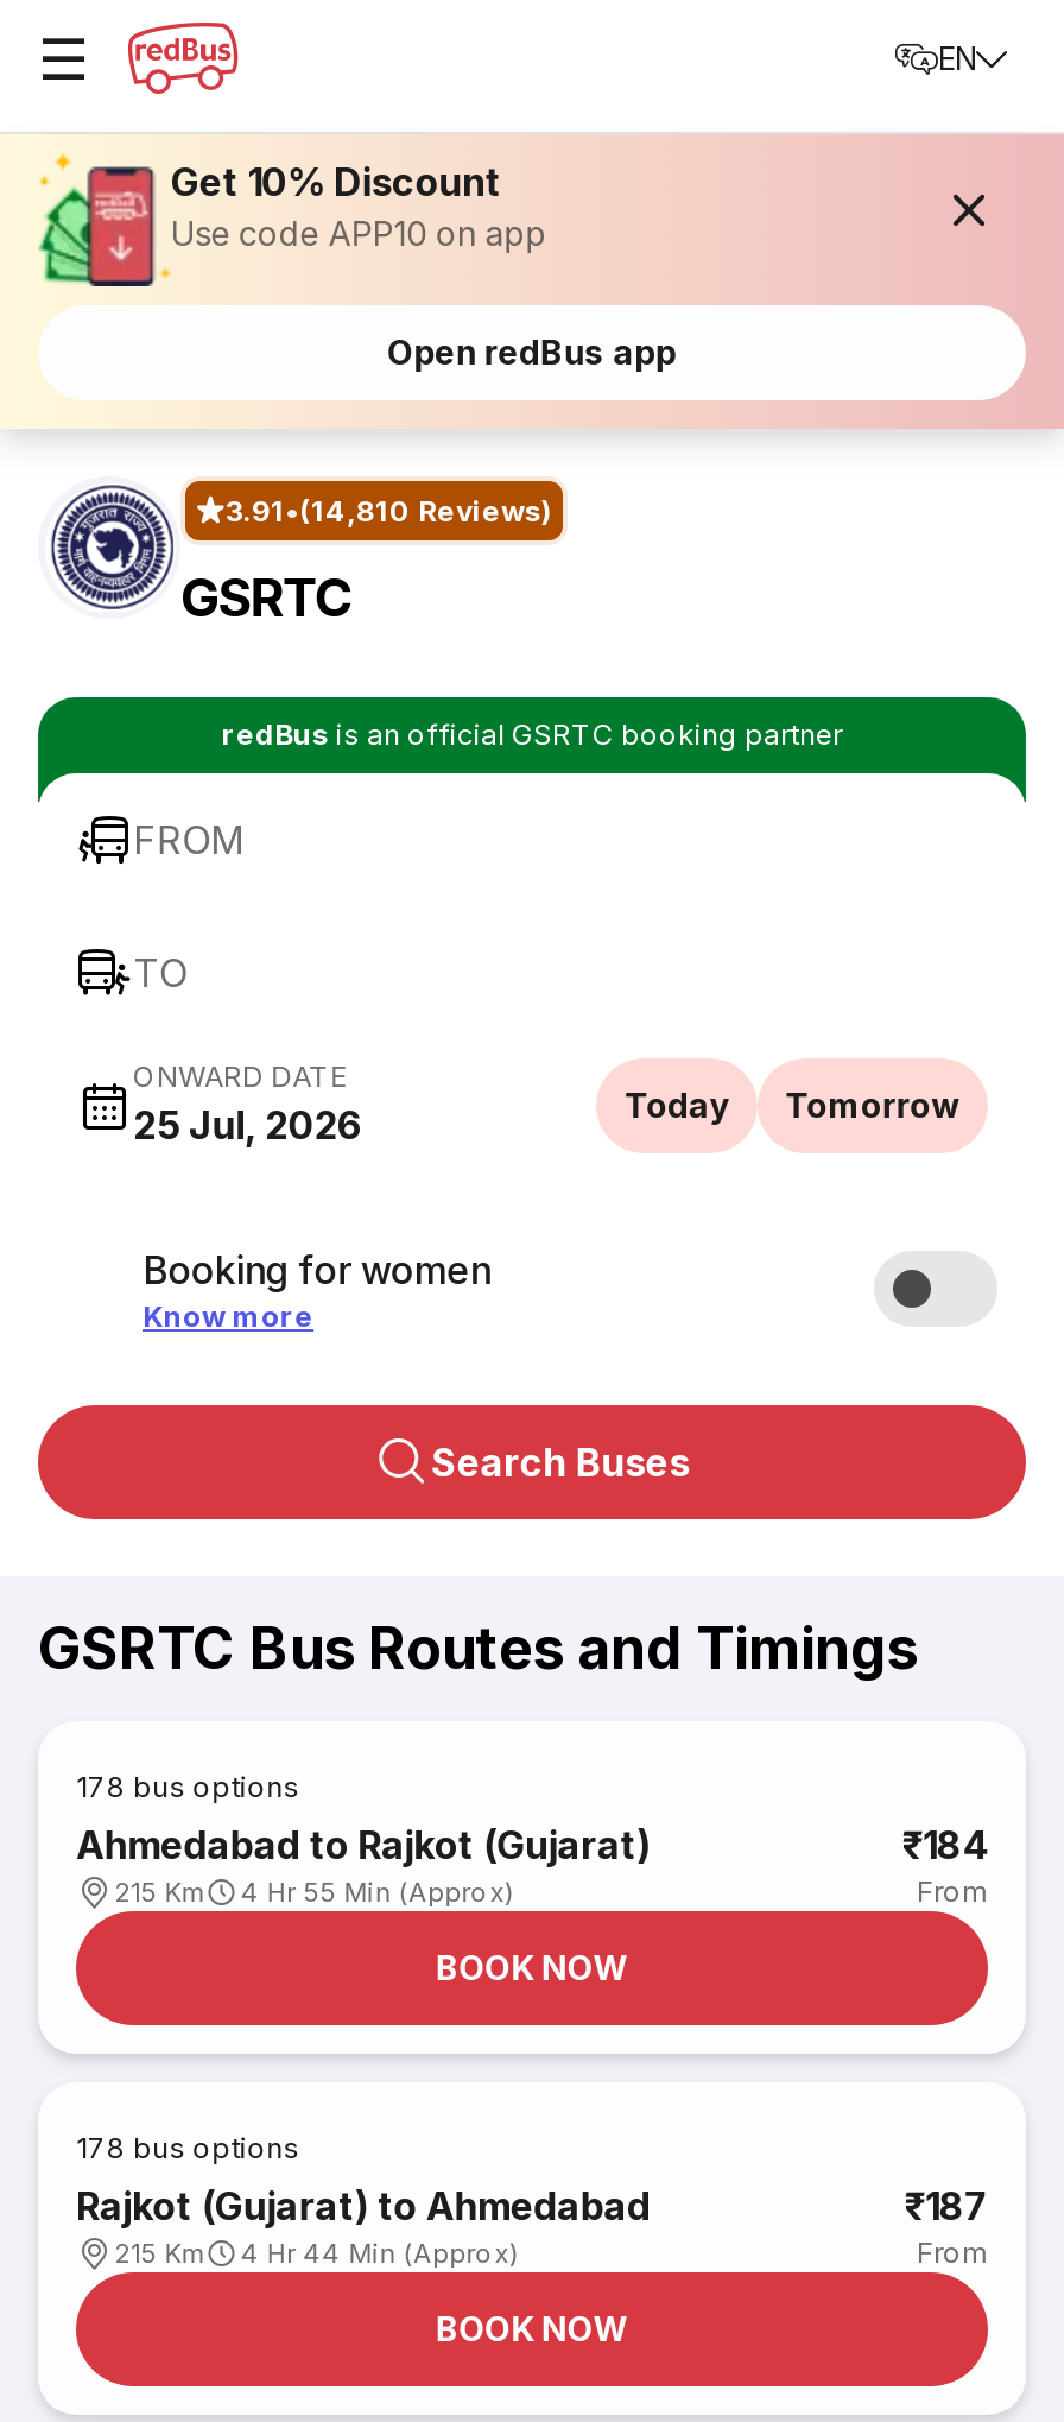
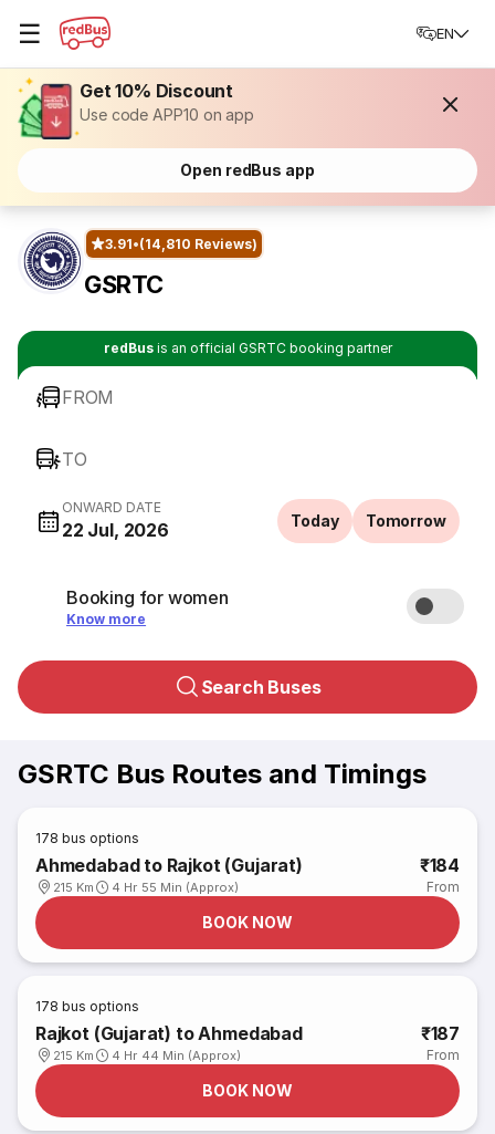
- 25 Jul, 2026
+ 22 Jul, 2026
